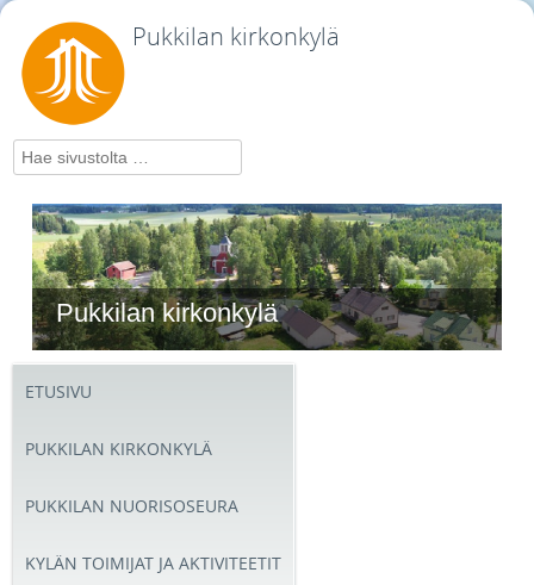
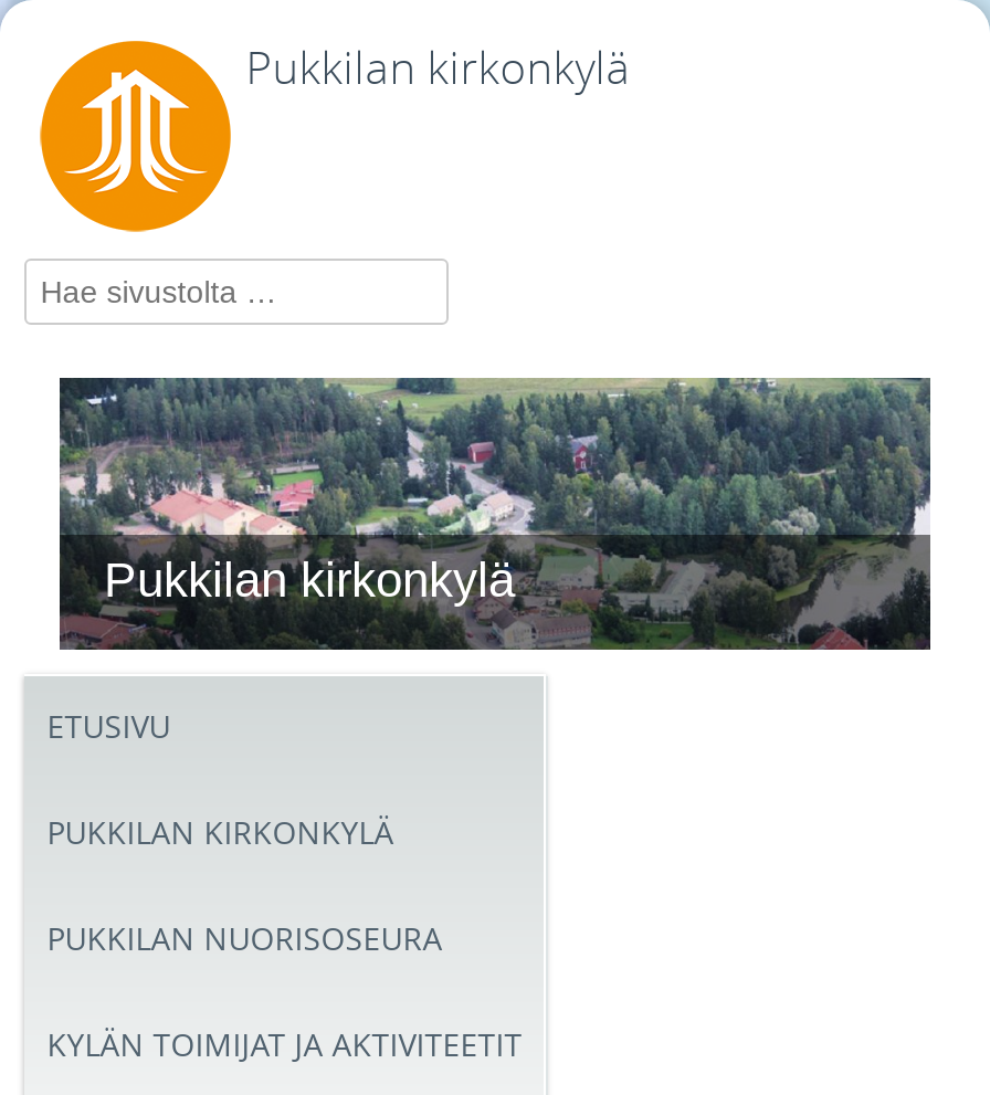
- [image]
+ [image]
